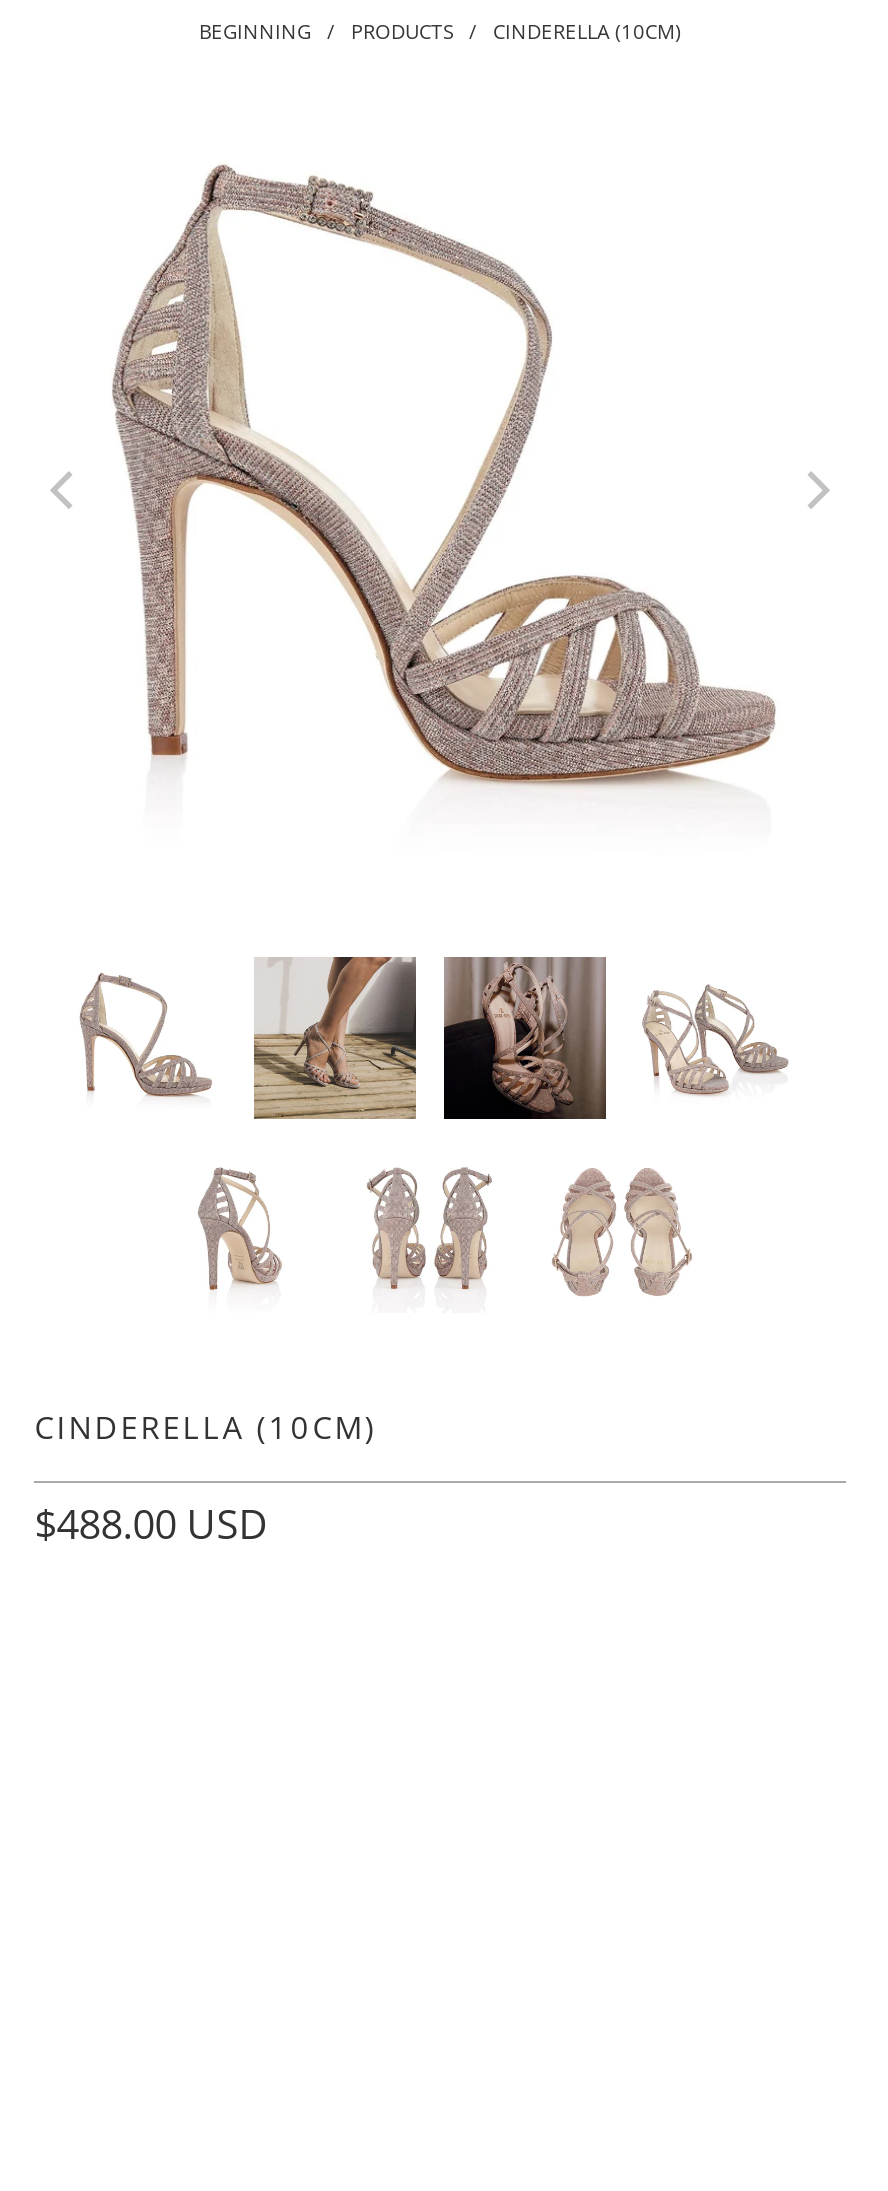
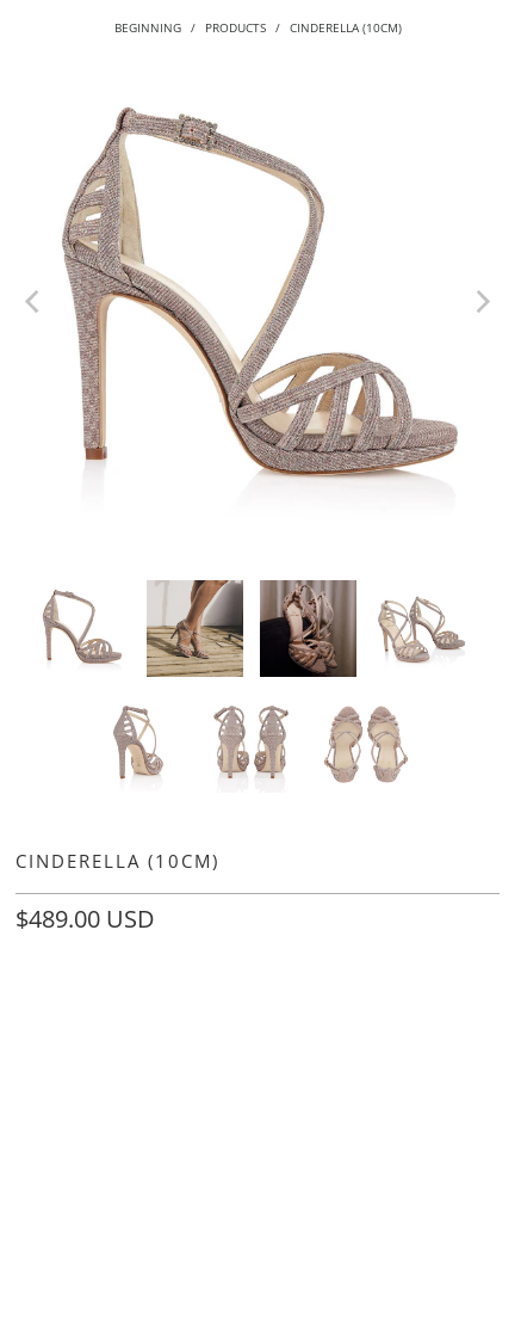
- $488.00 USD
+ $489.00 USD
